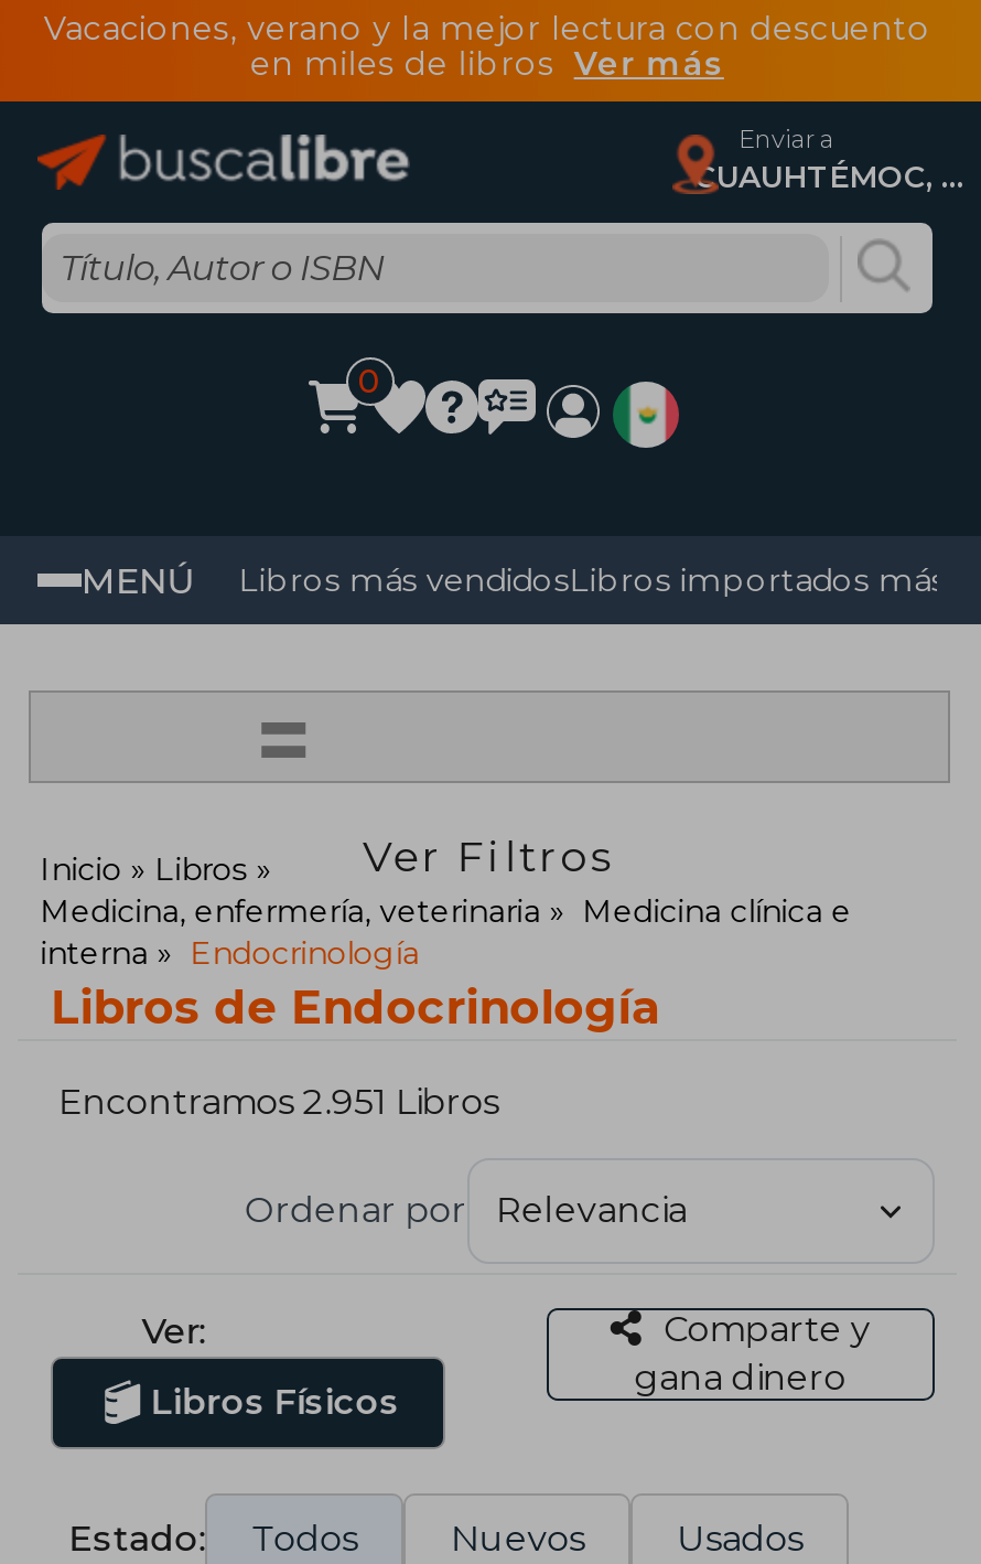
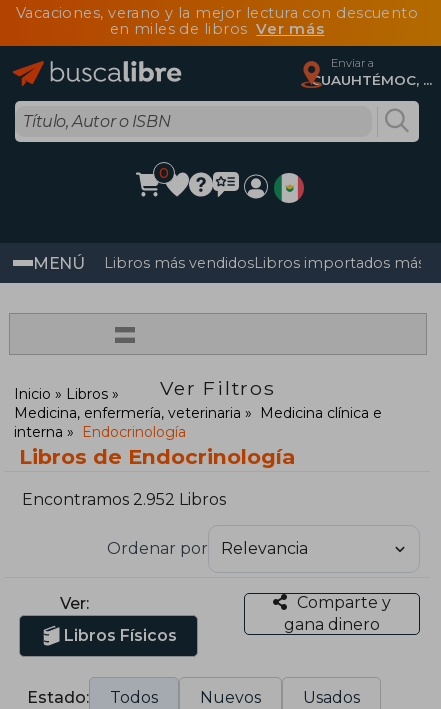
- Encontramos 2.951 Libros
+ Encontramos 2.952 Libros
